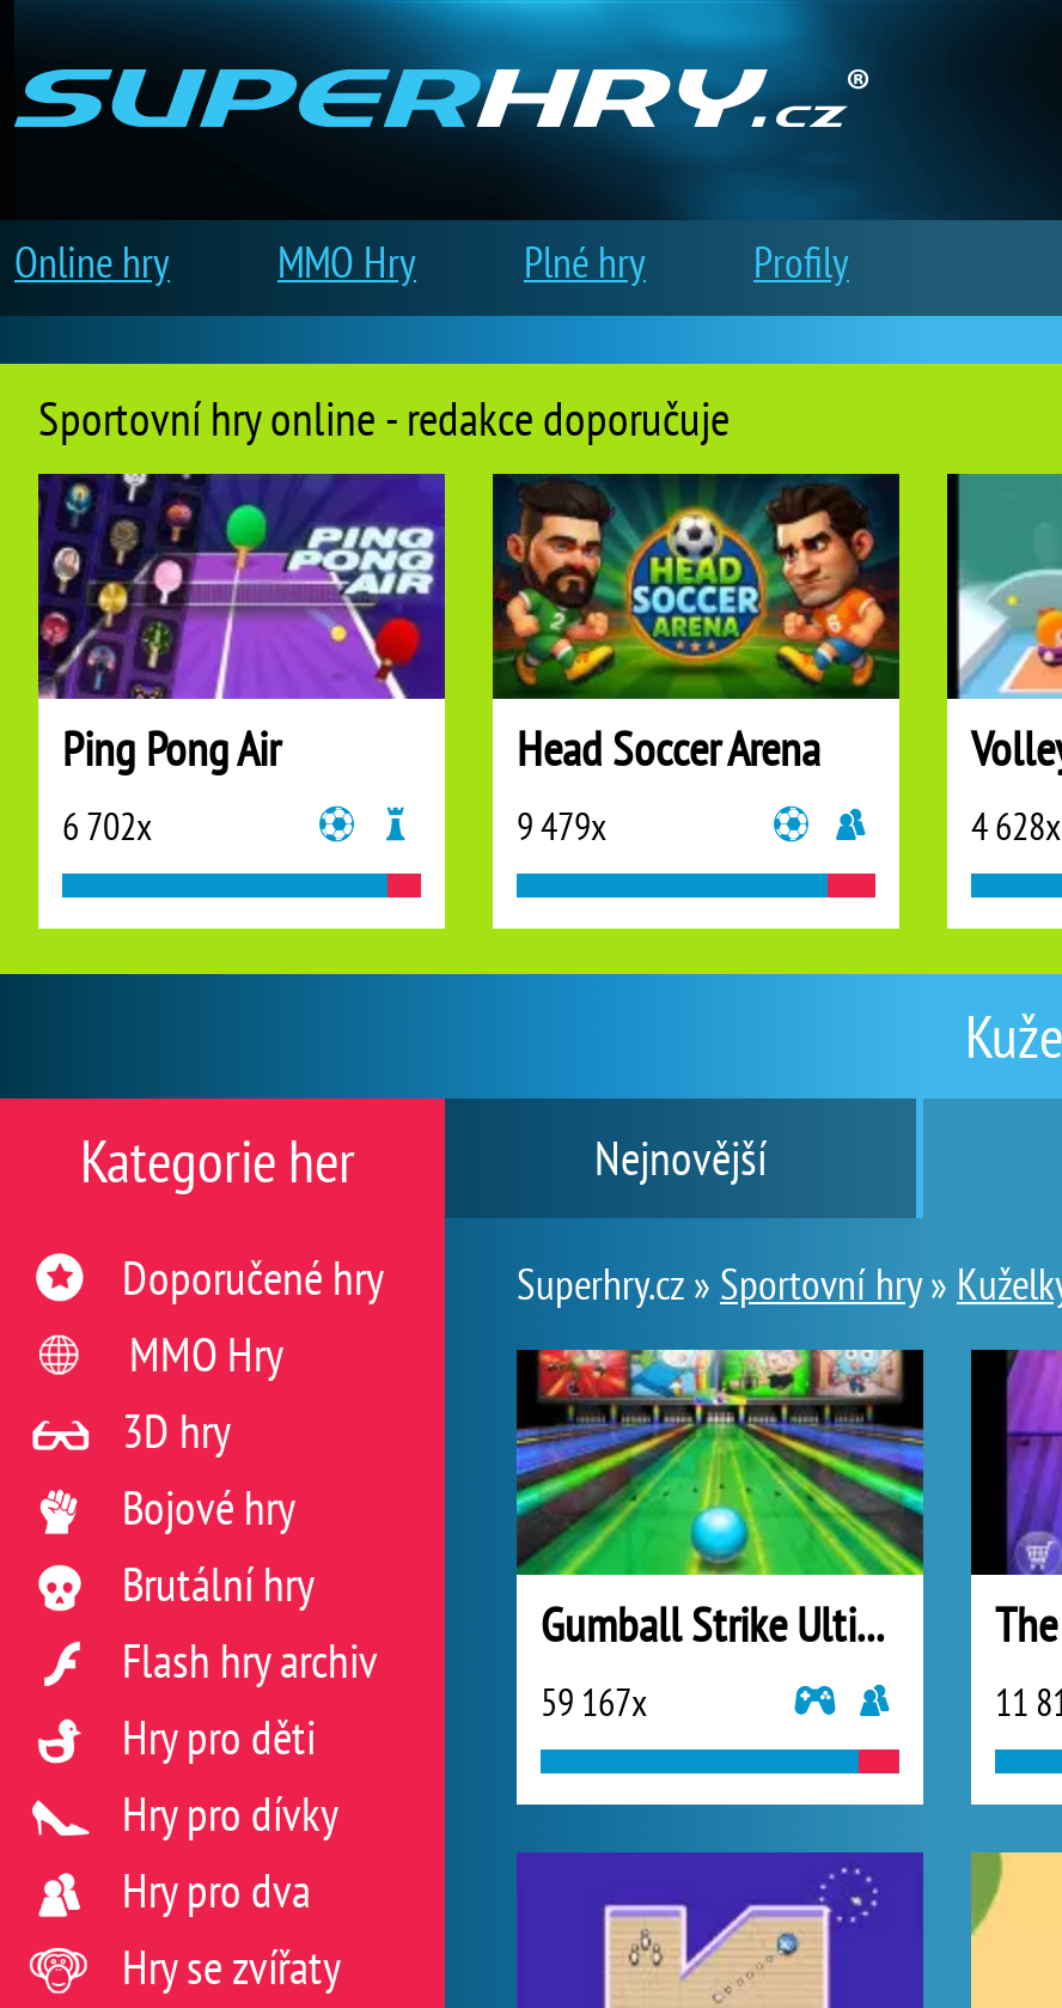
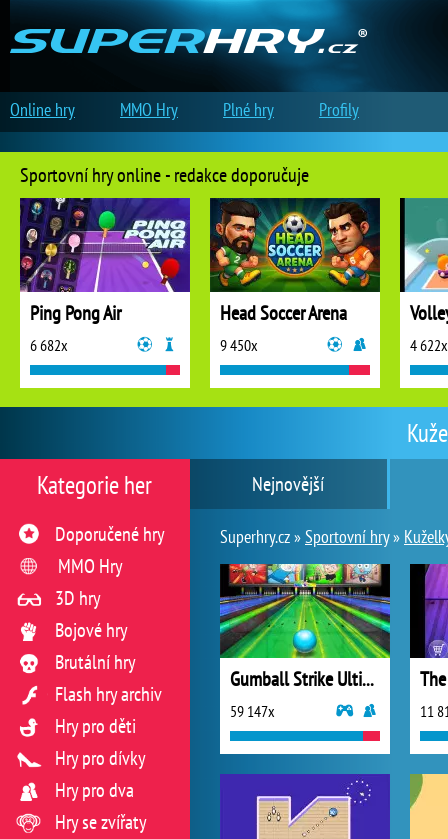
- 6 702x
+ 6 682x

- 9 479x
+ 9 450x

- 4 628x
+ 4 622x

- 59 167x
+ 59 147x
